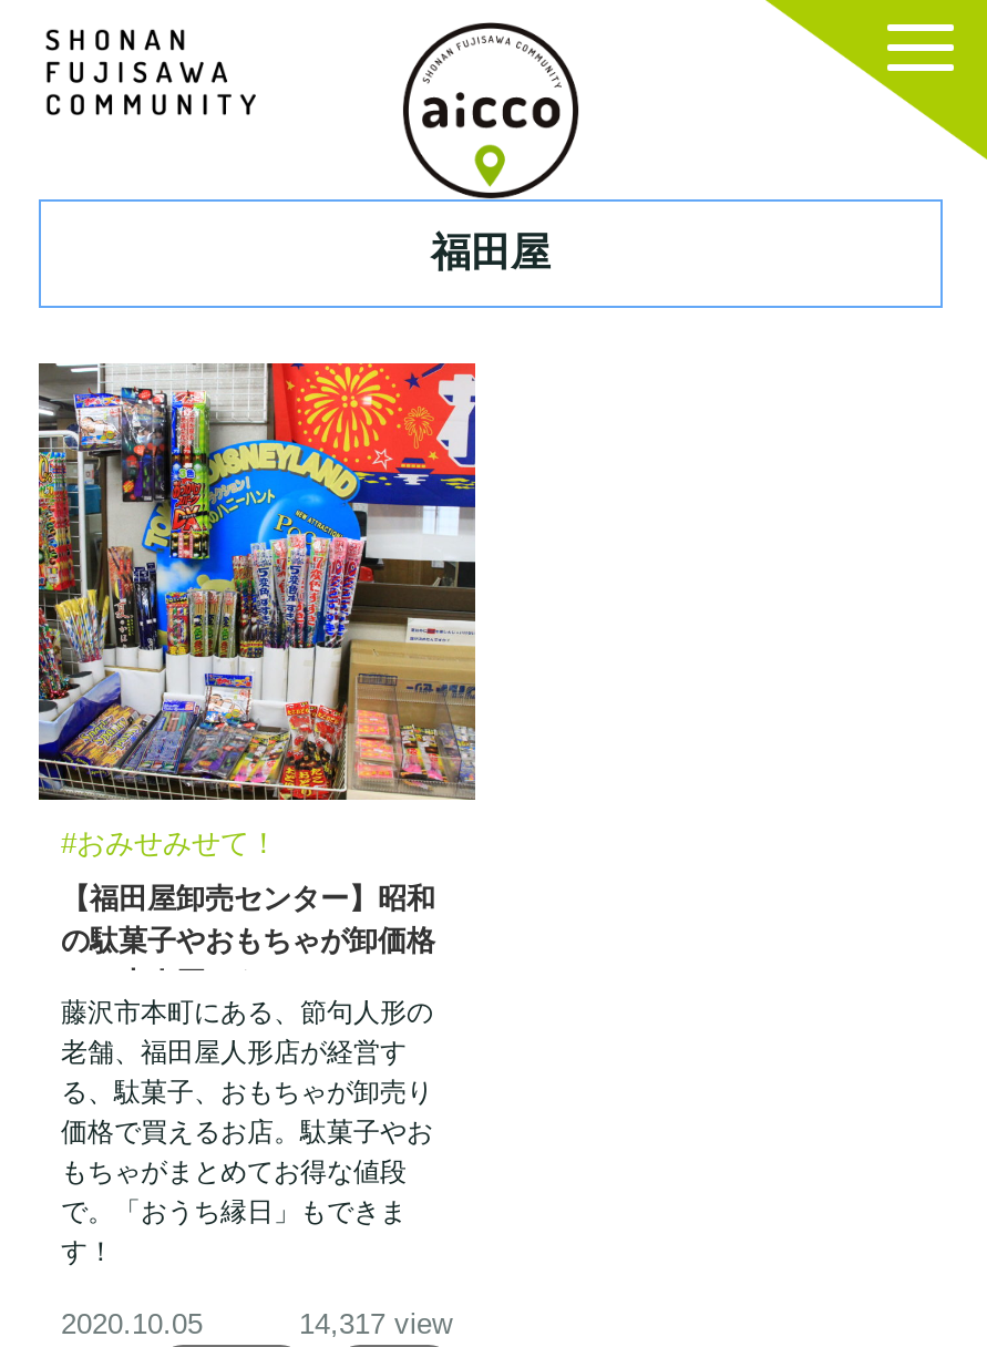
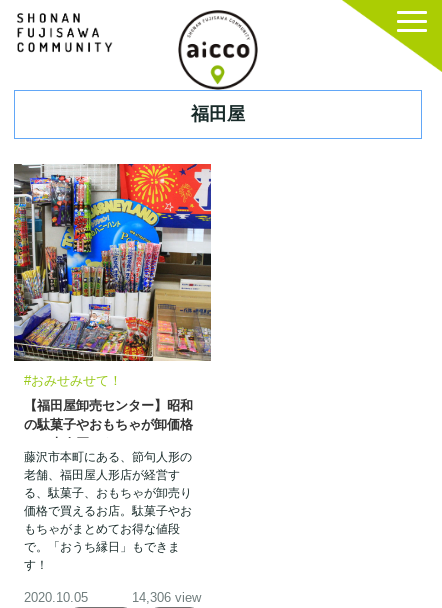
- 14,317 view
+ 14,306 view
